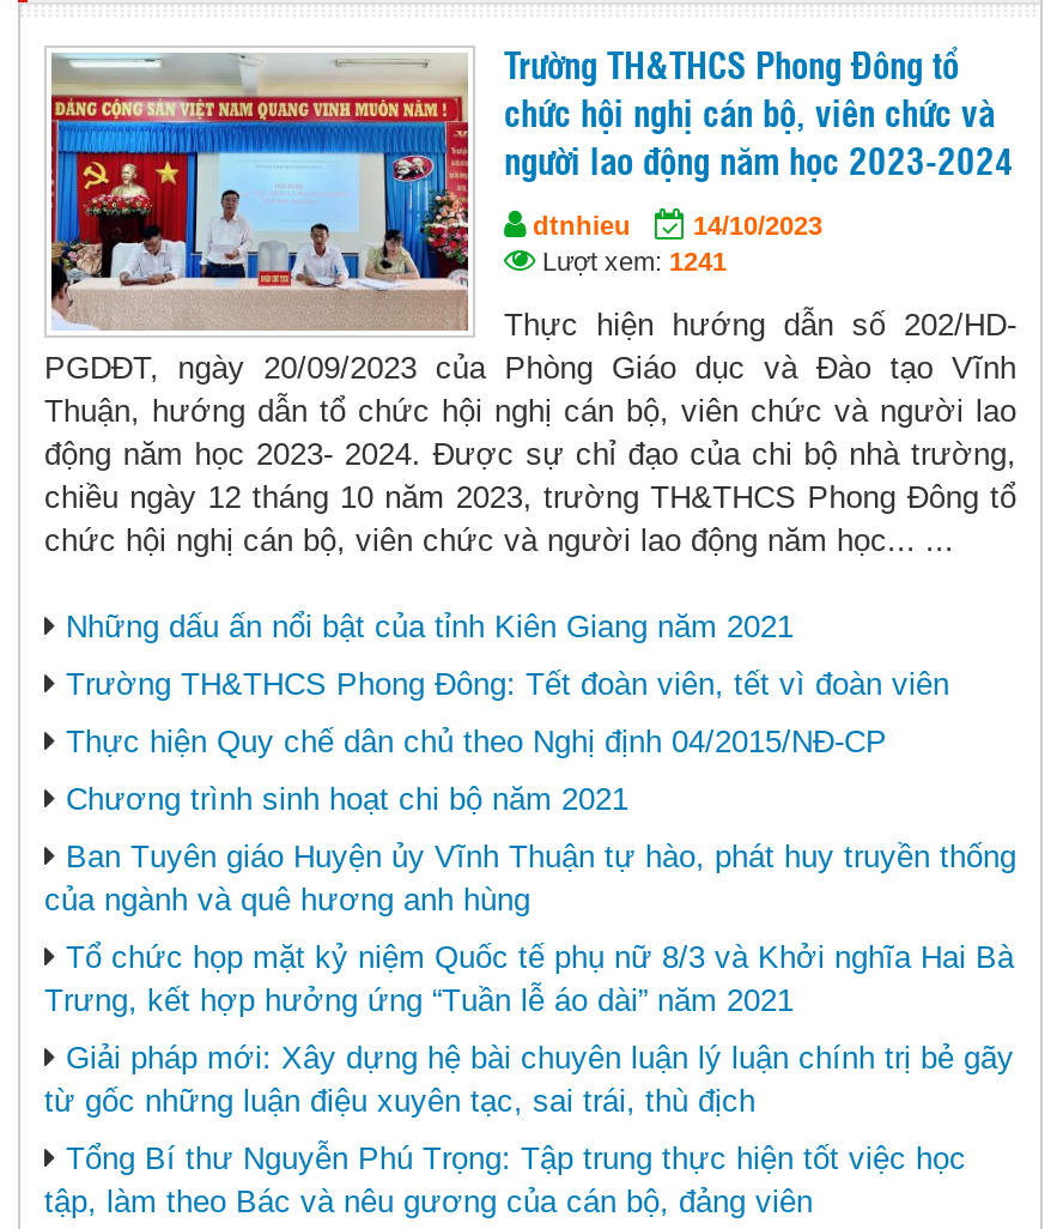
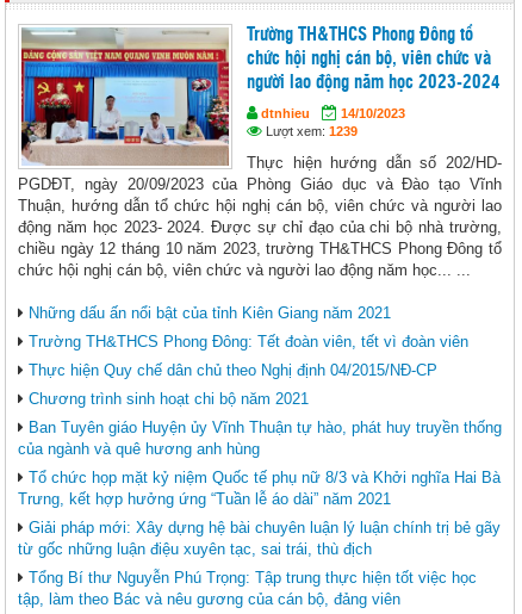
- Lượt xem: 1241
+ Lượt xem: 1239
